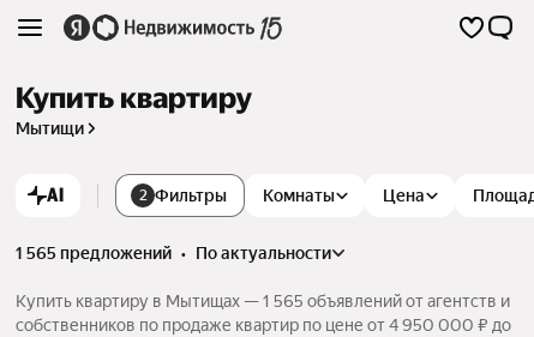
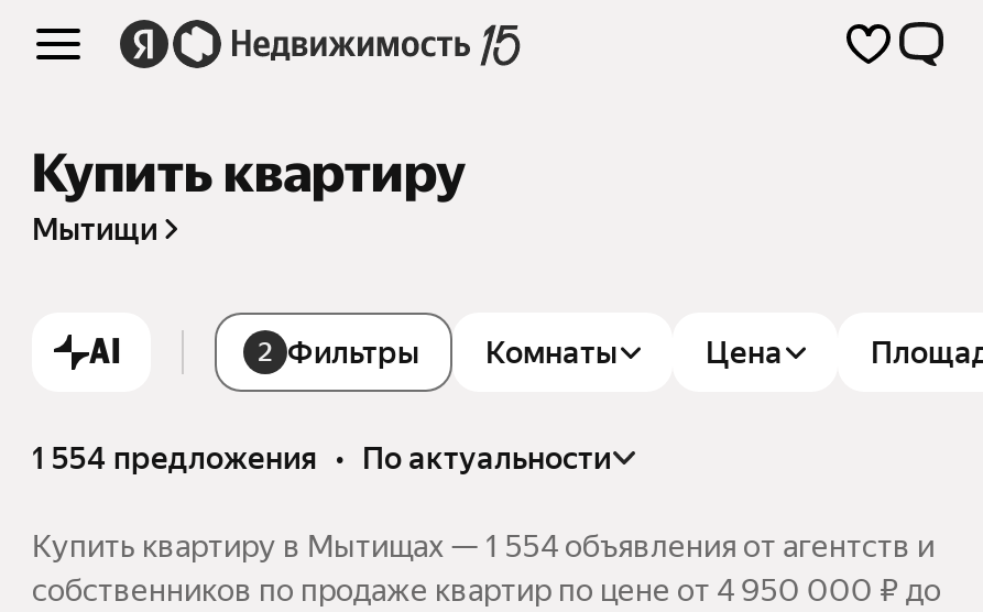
- 1 565 предложений • по актуальности
+ 1 554 предложения • по актуальности

- Купить квартиру в Мытищах — 1 565 объявлений от агентств и
+ Купить квартиру в Мытищах — 1 554 объявления от агентств и
